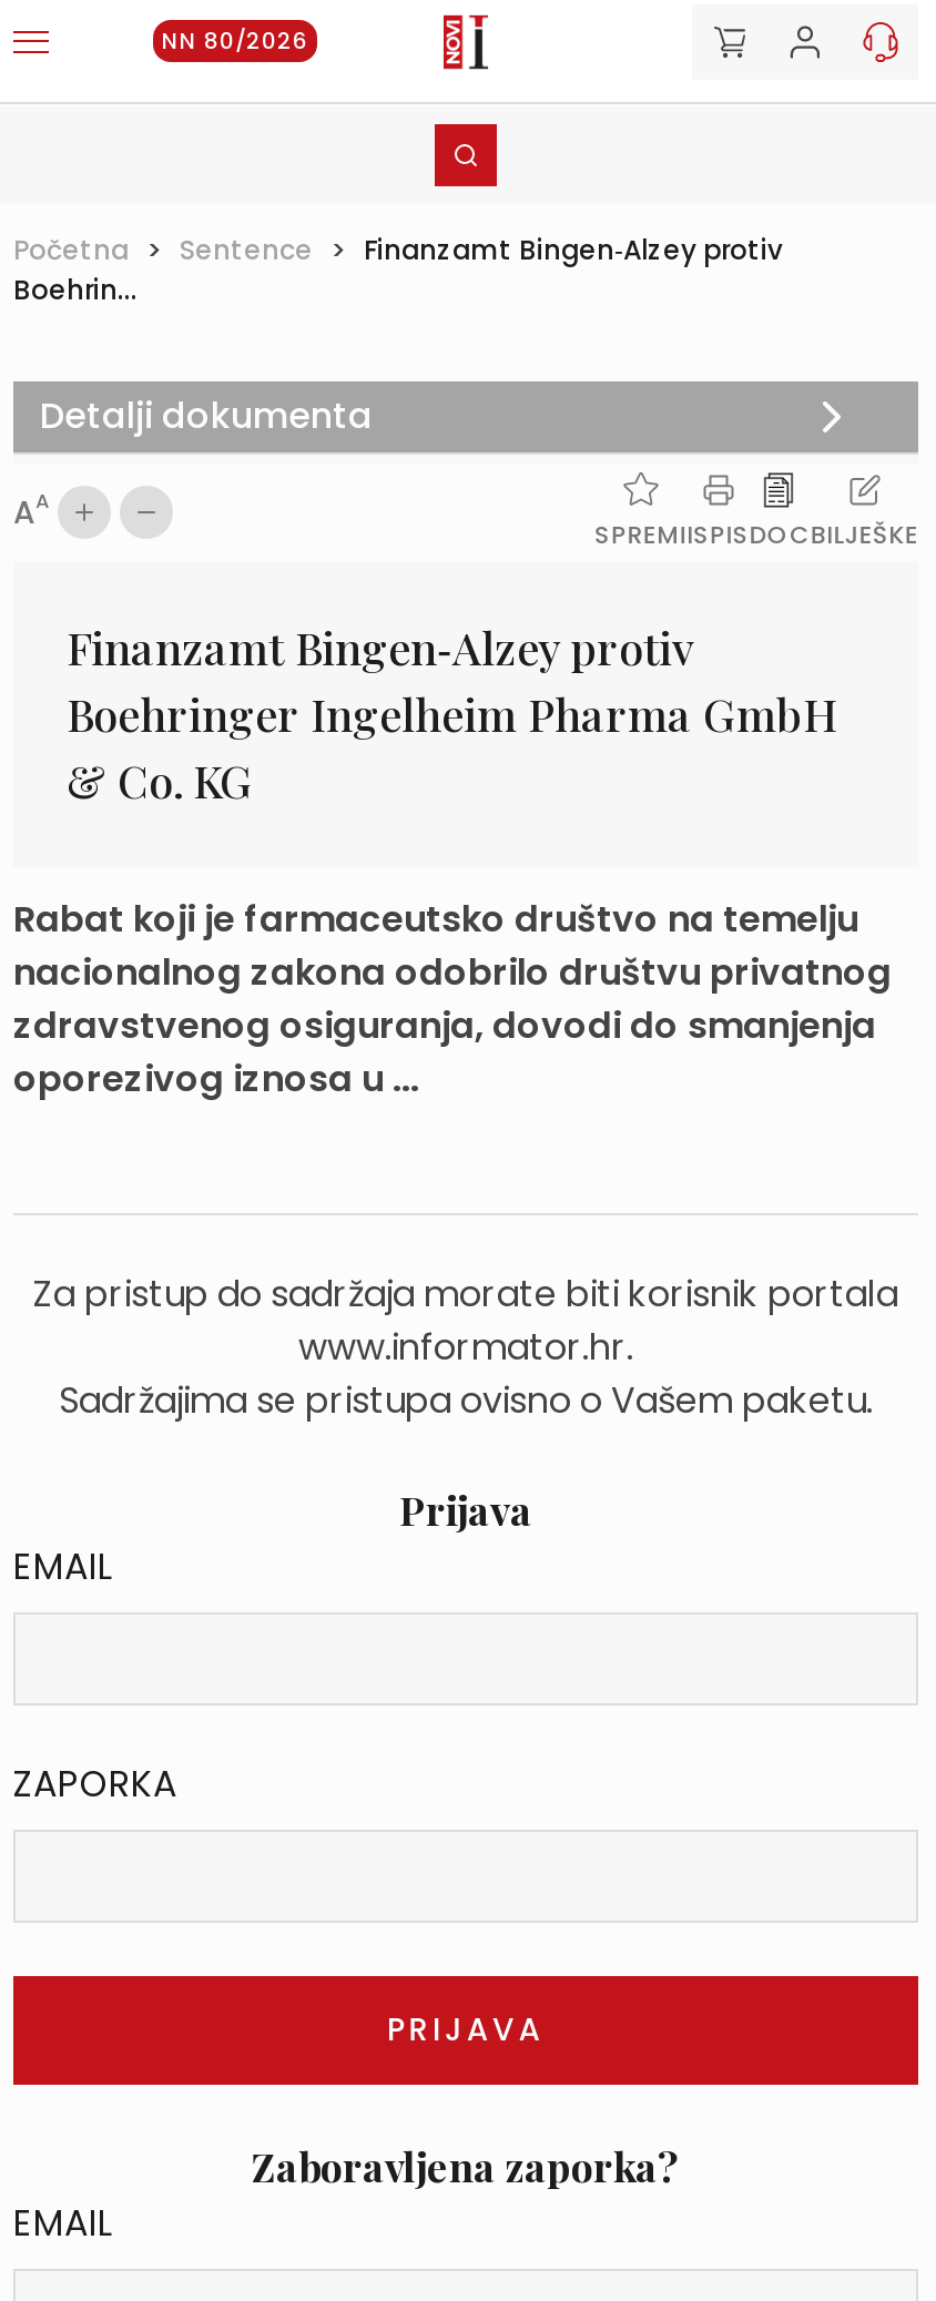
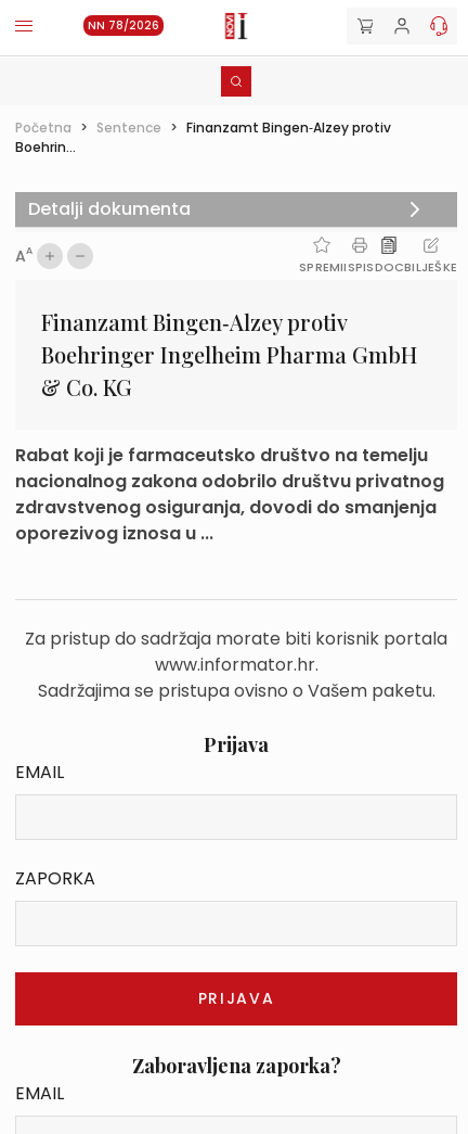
- NN 80/2026
+ NN 78/2026
